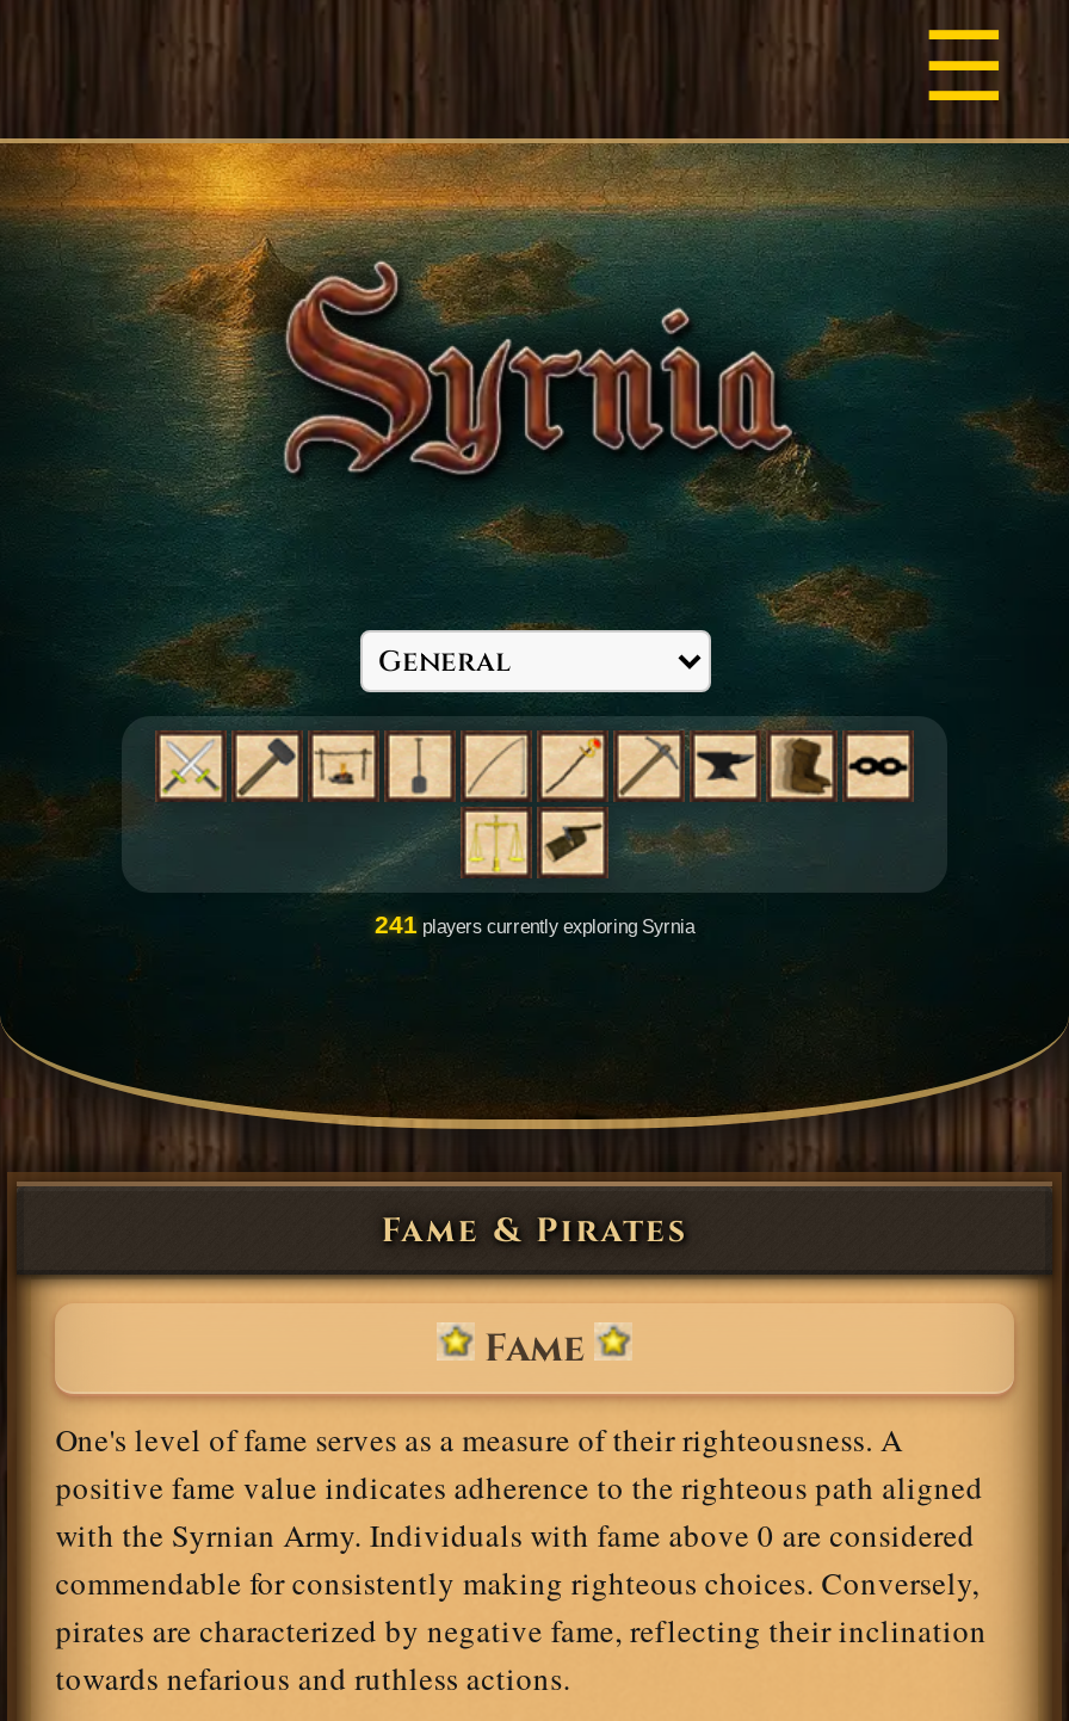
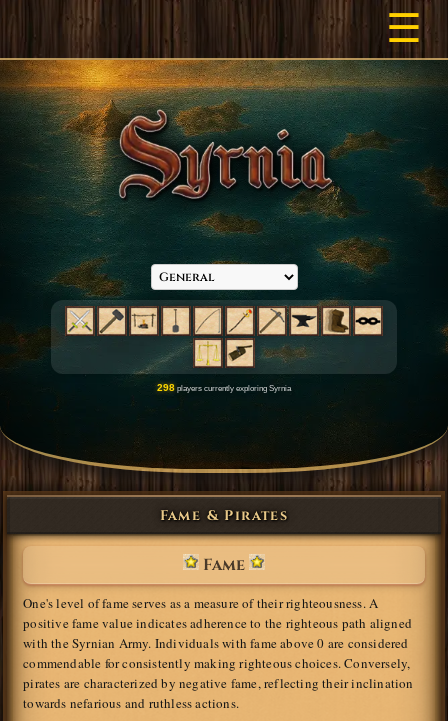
- 241 players currently exploring Syrnia
+ 298 players currently exploring Syrnia
